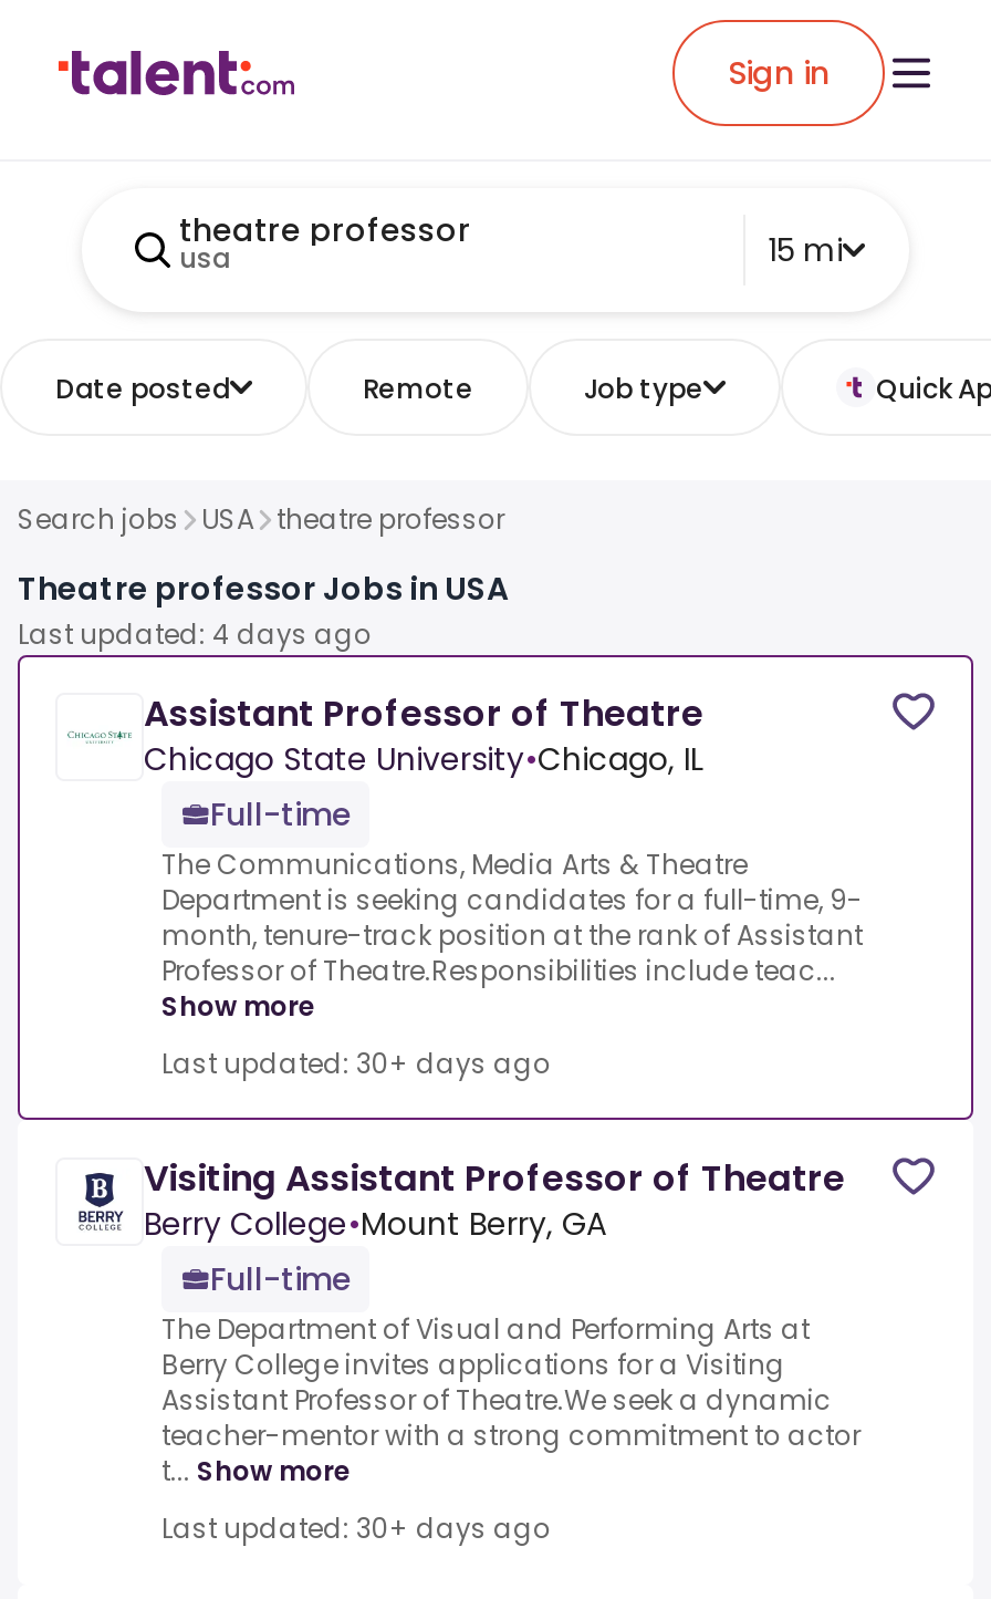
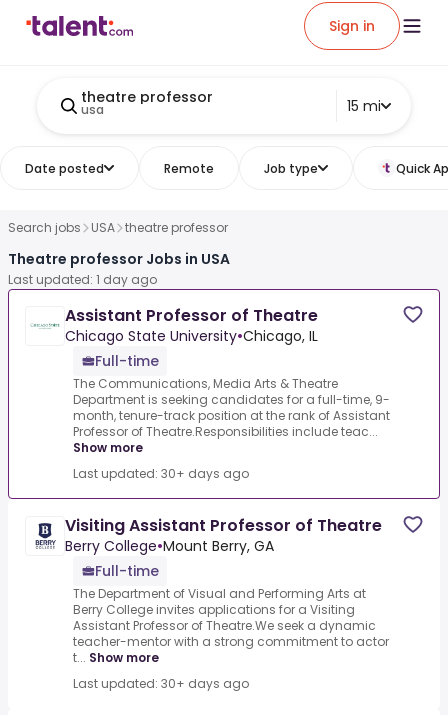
- Last updated: 4 days ago
+ Last updated: 1 day ago
